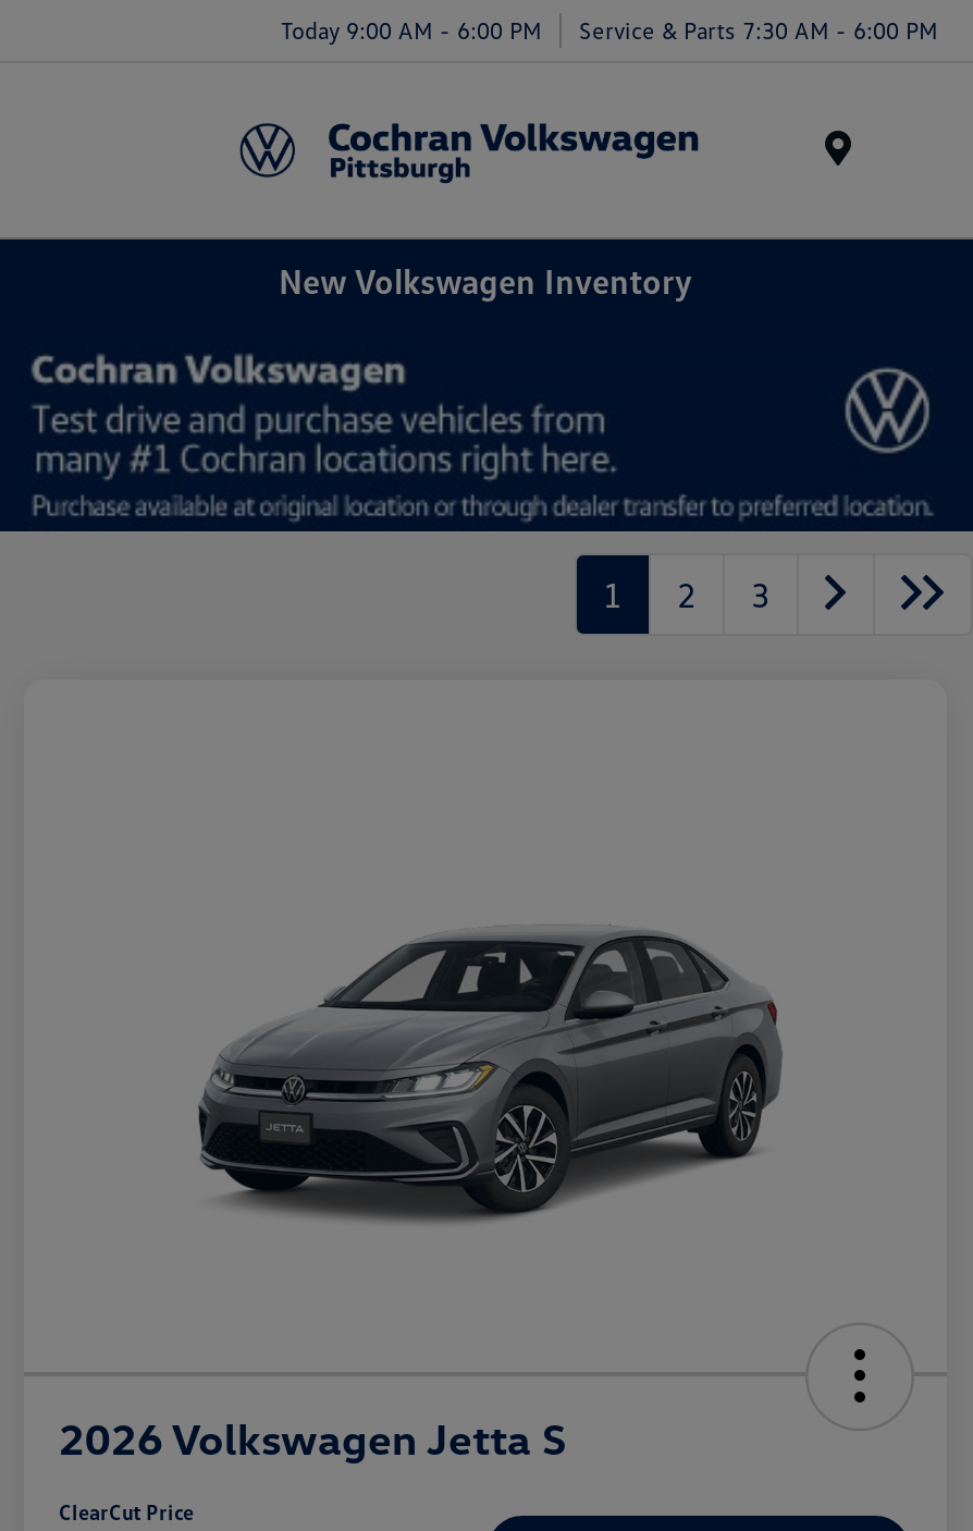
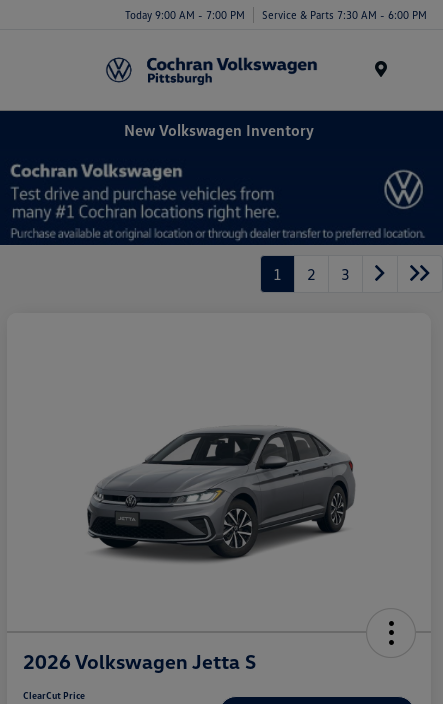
- Today 9:00 AM - 6:00 PM Service & Parts 7:30 AM - 6:00 PM
+ Today 9:00 AM - 7:00 PM Service & Parts 7:30 AM - 6:00 PM
